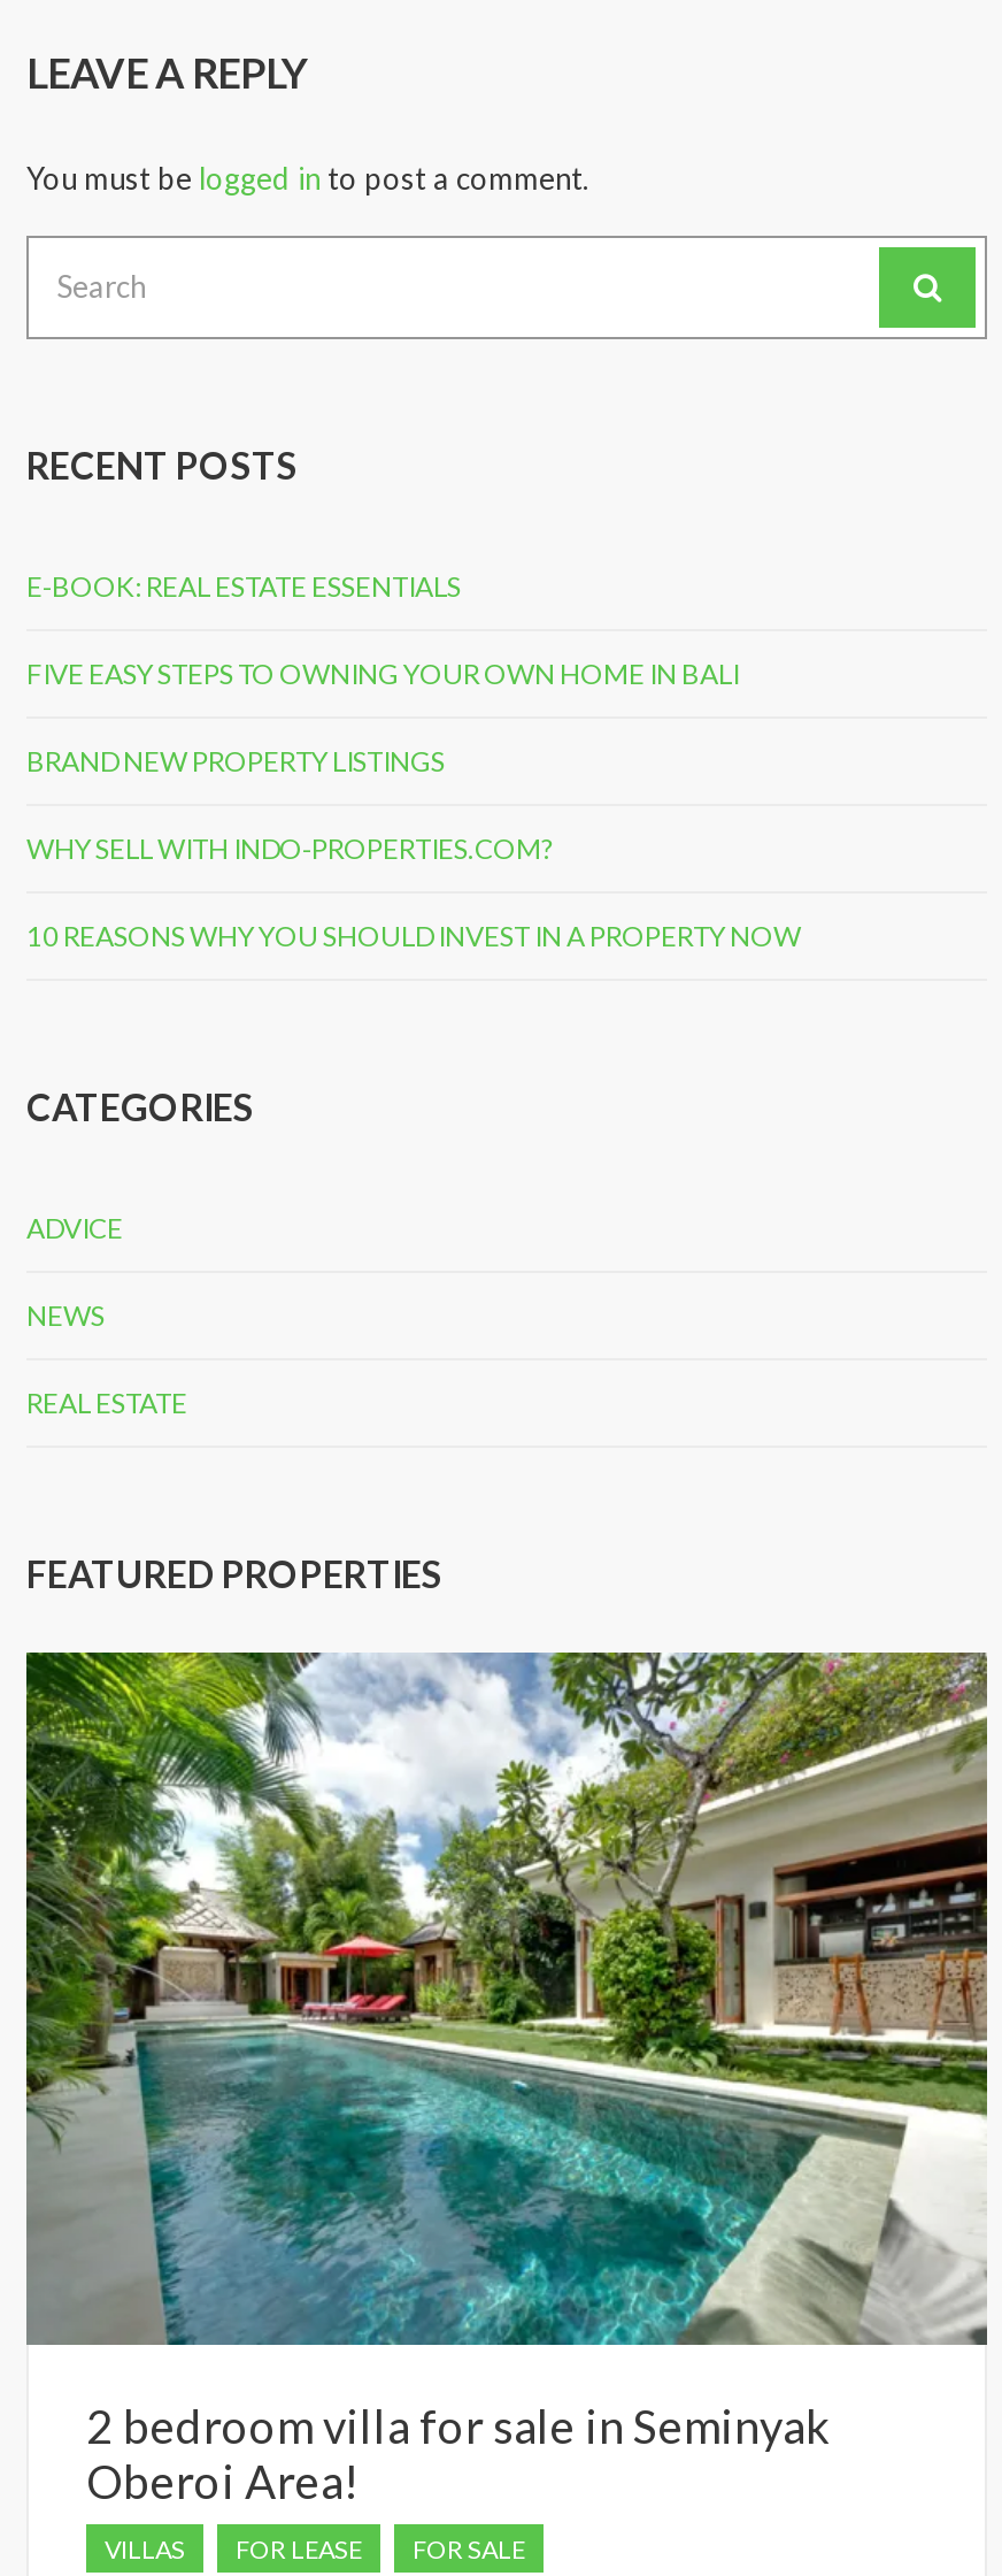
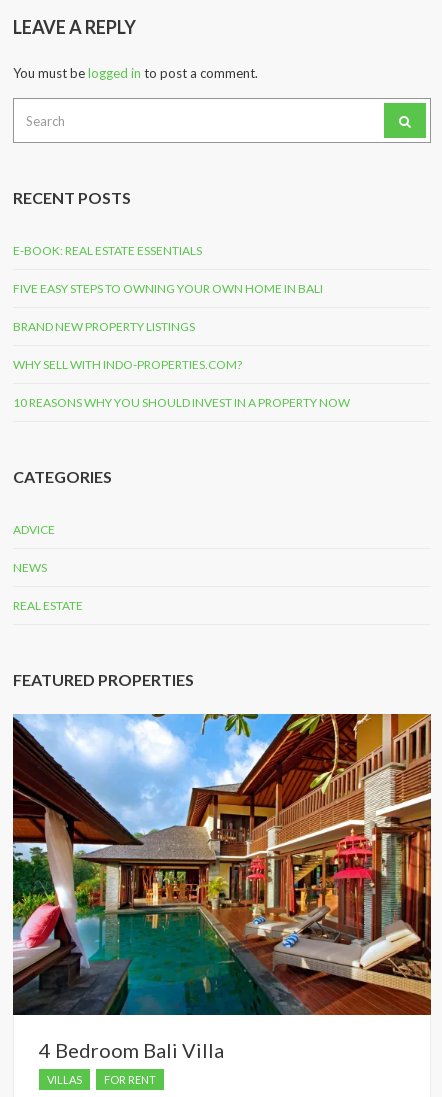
- [image]
- 2 bedroom villa for sale in Seminyak
- Oberoi Area!
+ [image]
+ 4 Bedroom Bali Villa

- FOR LEASE
- FOR SALE
+ FOR RENT
